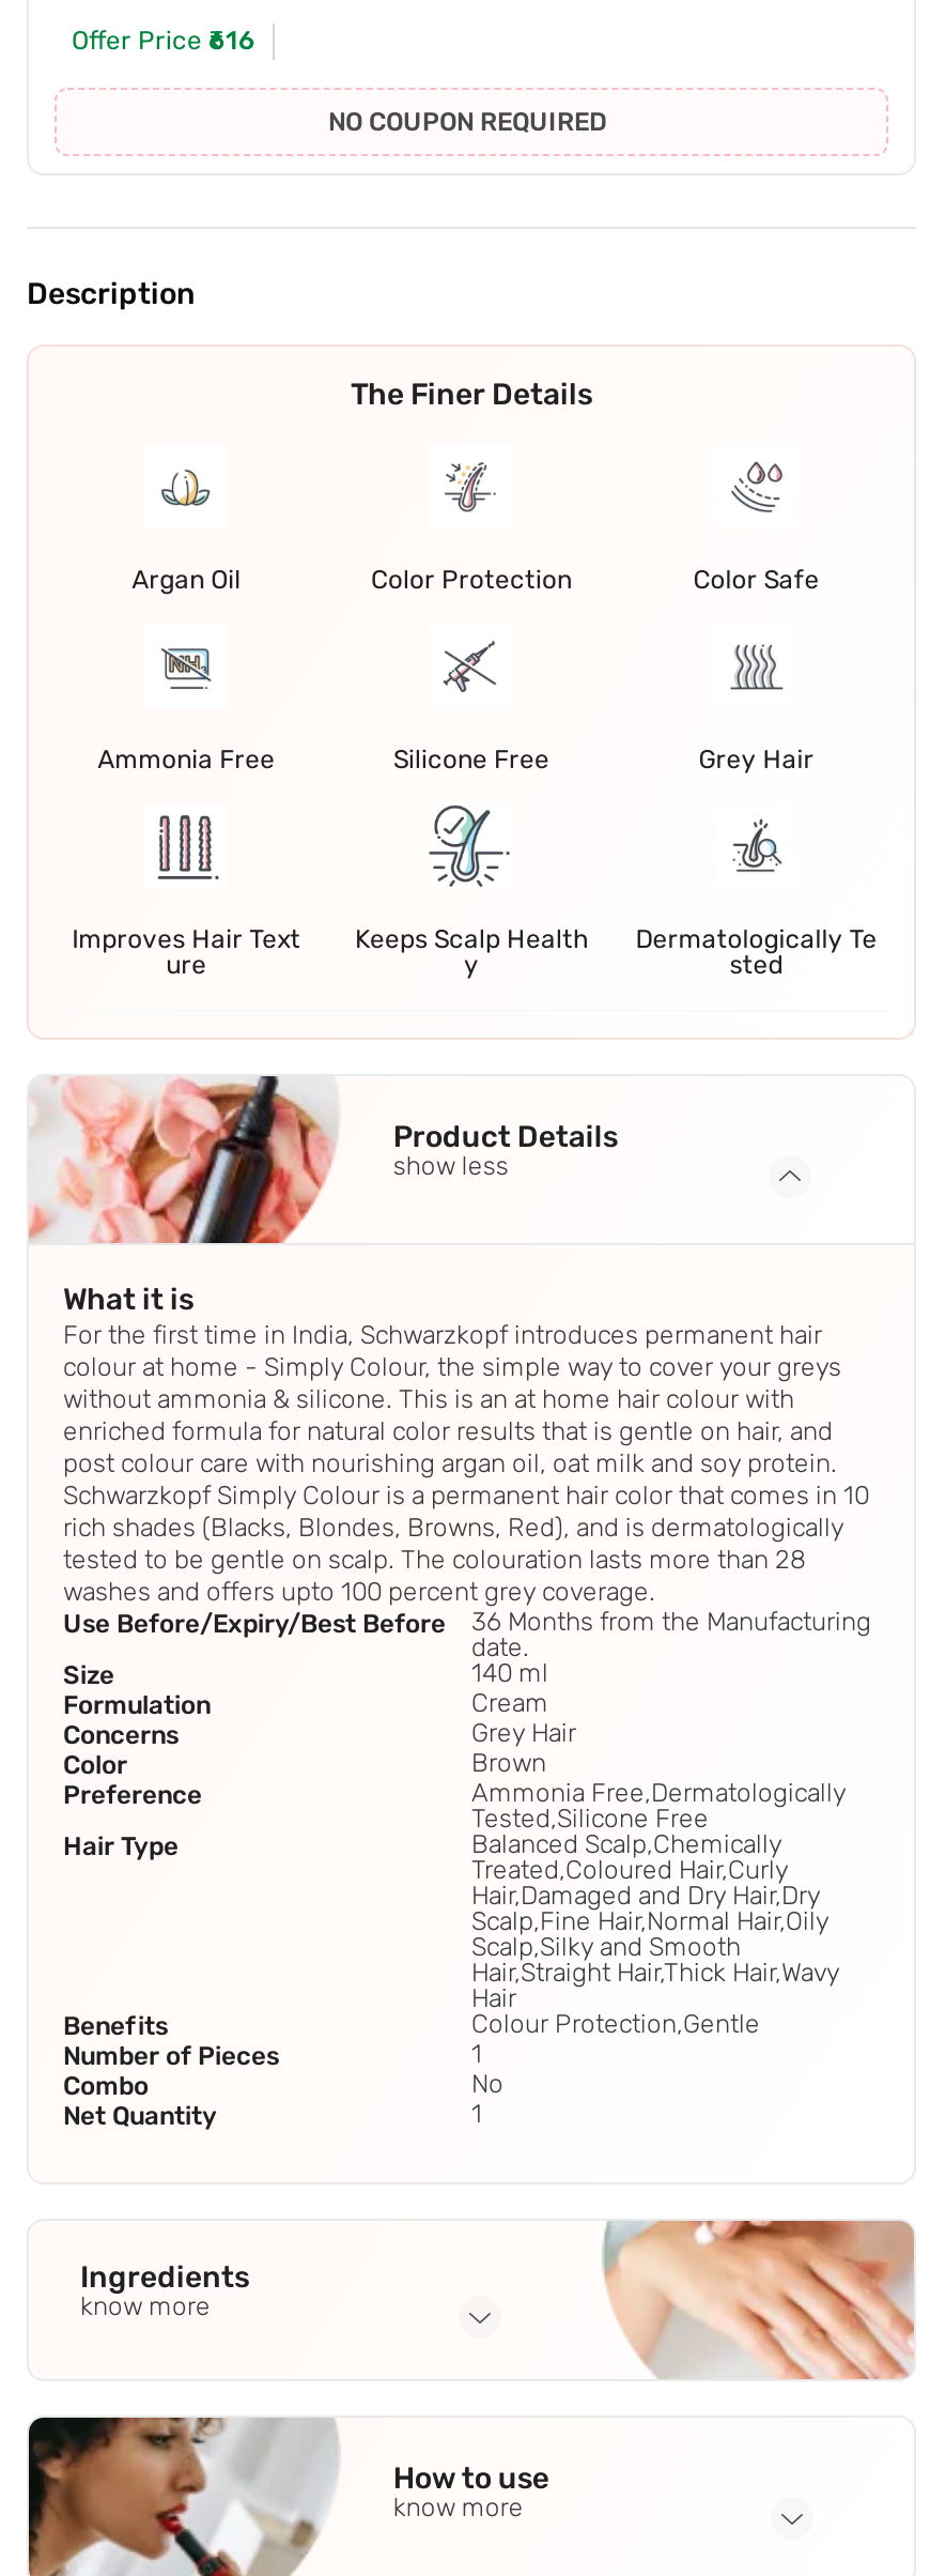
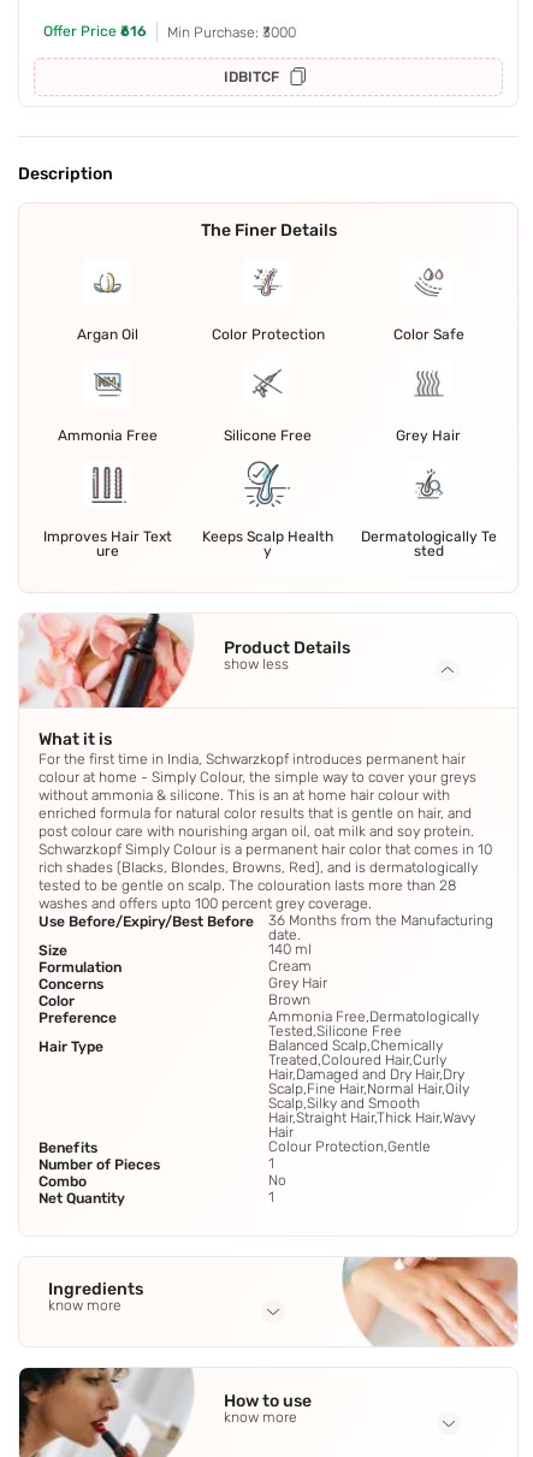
- NO COUPON REQUIRED
+ Min Purchase: ₹3000
+ IDBITCF
